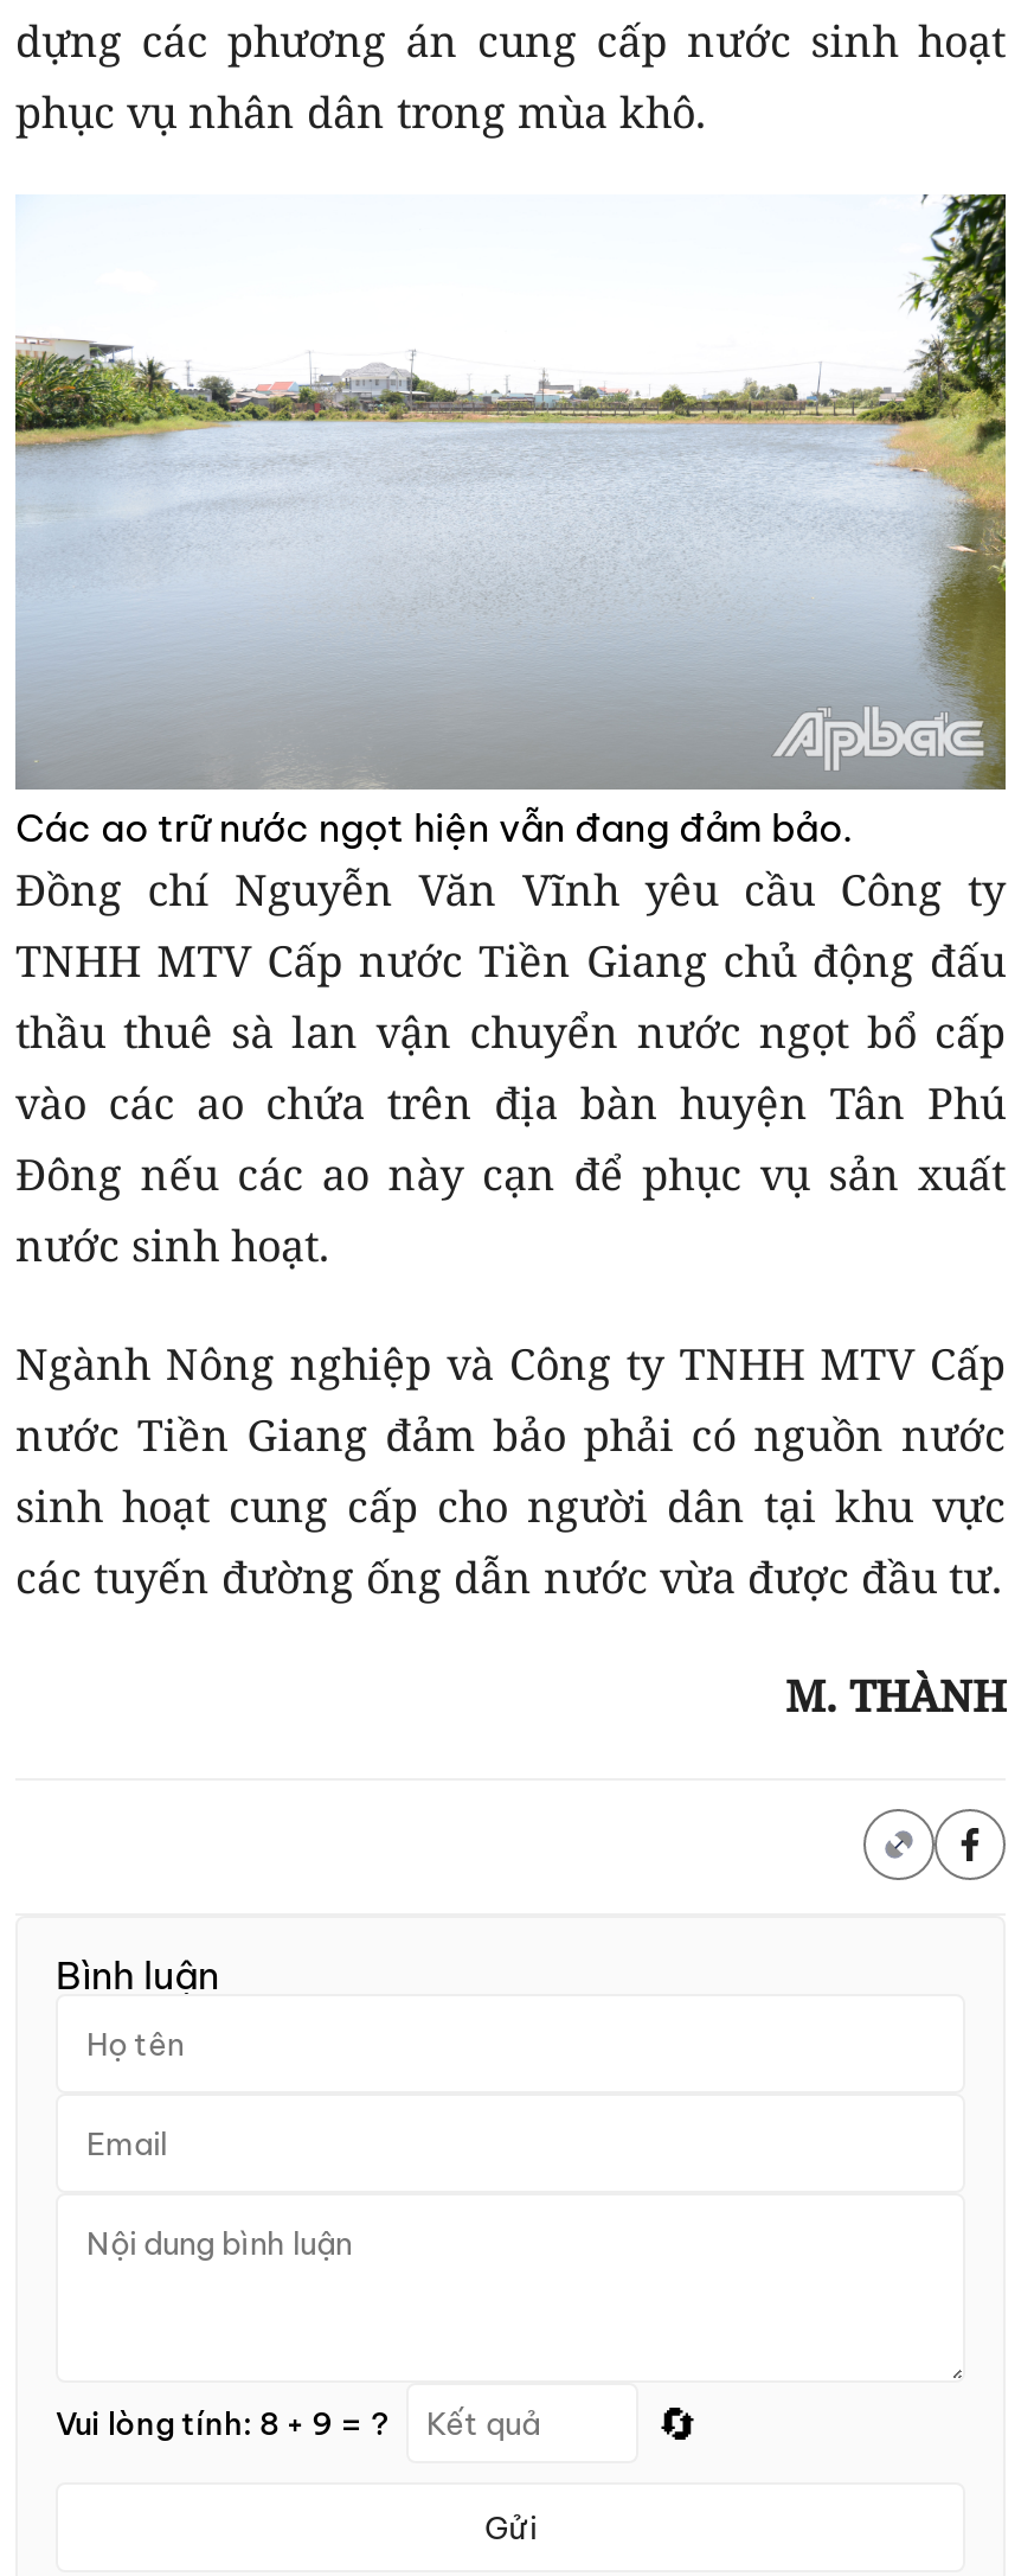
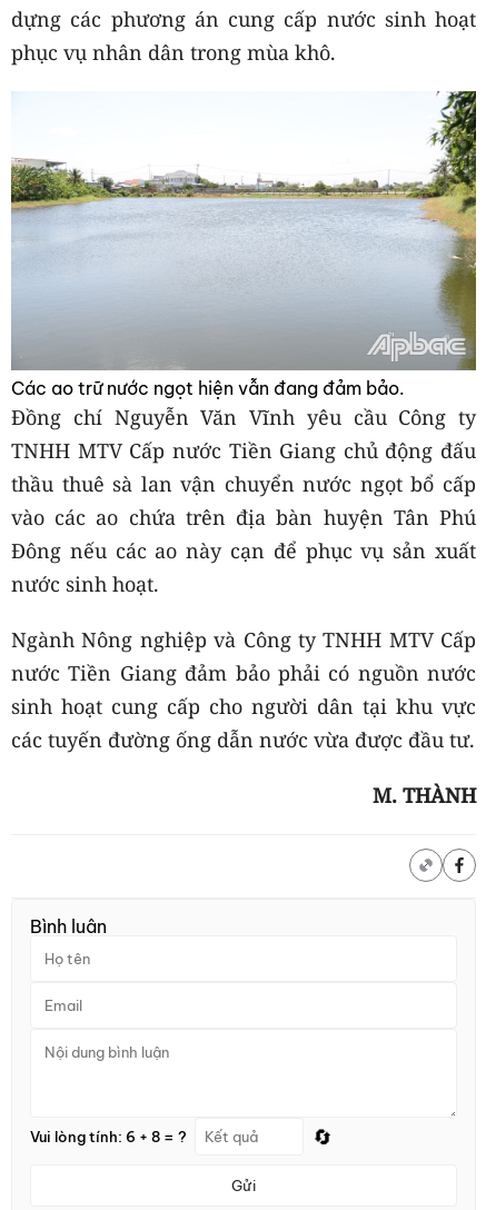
- Vui lòng tính: 8 + 9 = ?
+ Vui lòng tính: 6 + 8 = ?
